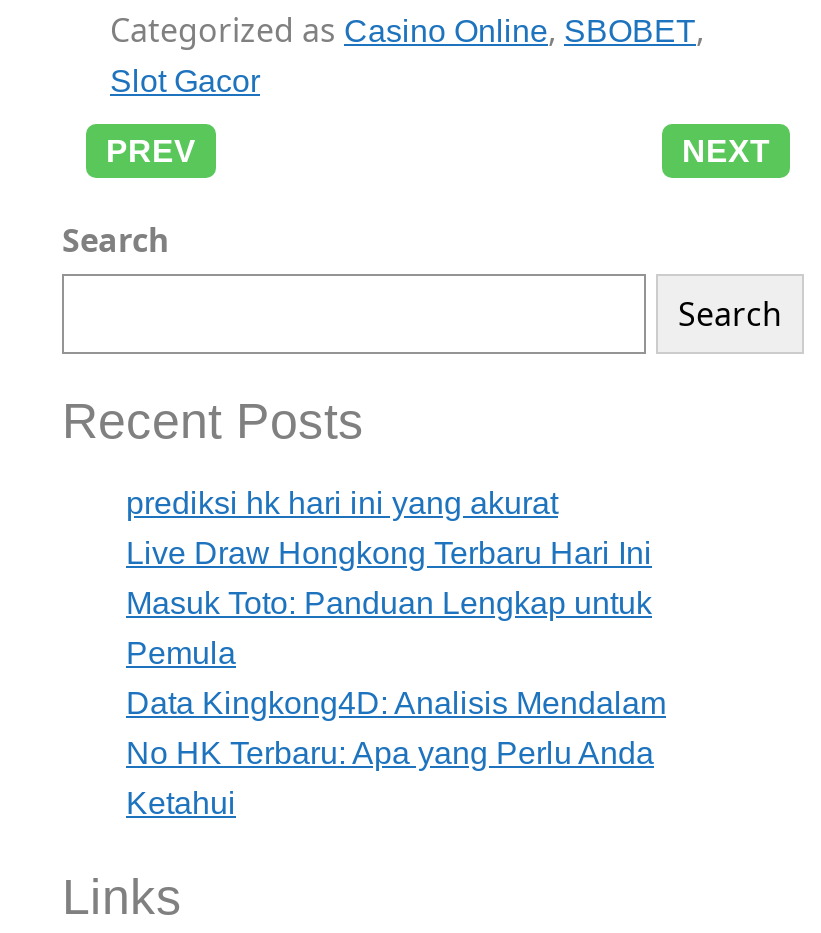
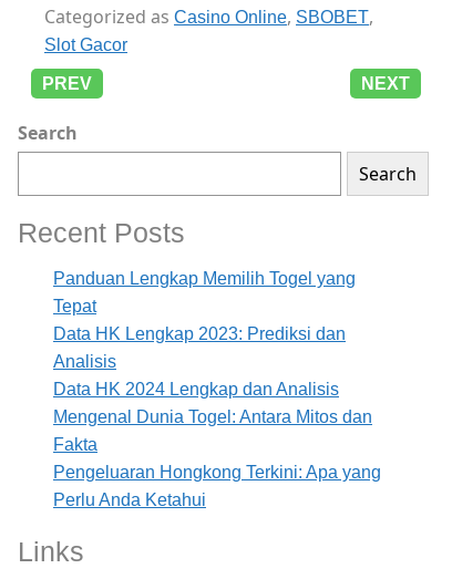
- prediksi hk hari ini yang akurat
- Live Draw Hongkong Terbaru Hari Ini
- Masuk Toto: Panduan Lengkap untuk
- Pemula
- Data Kingkong4D: Analisis Mendalam
- No HK Terbaru: Apa yang Perlu Anda
- Ketahui
+ Panduan Lengkap Memilih Togel yang
+ Tepat
+ Data HK Lengkap 2023: Prediksi dan
+ Analisis
+ Data HK 2024 Lengkap dan Analisis
+ Mengenal Dunia Togel: Antara Mitos dan
+ Fakta
+ Pengeluaran Hongkong Terkini: Apa yang
+ Perlu Anda Ketahui
